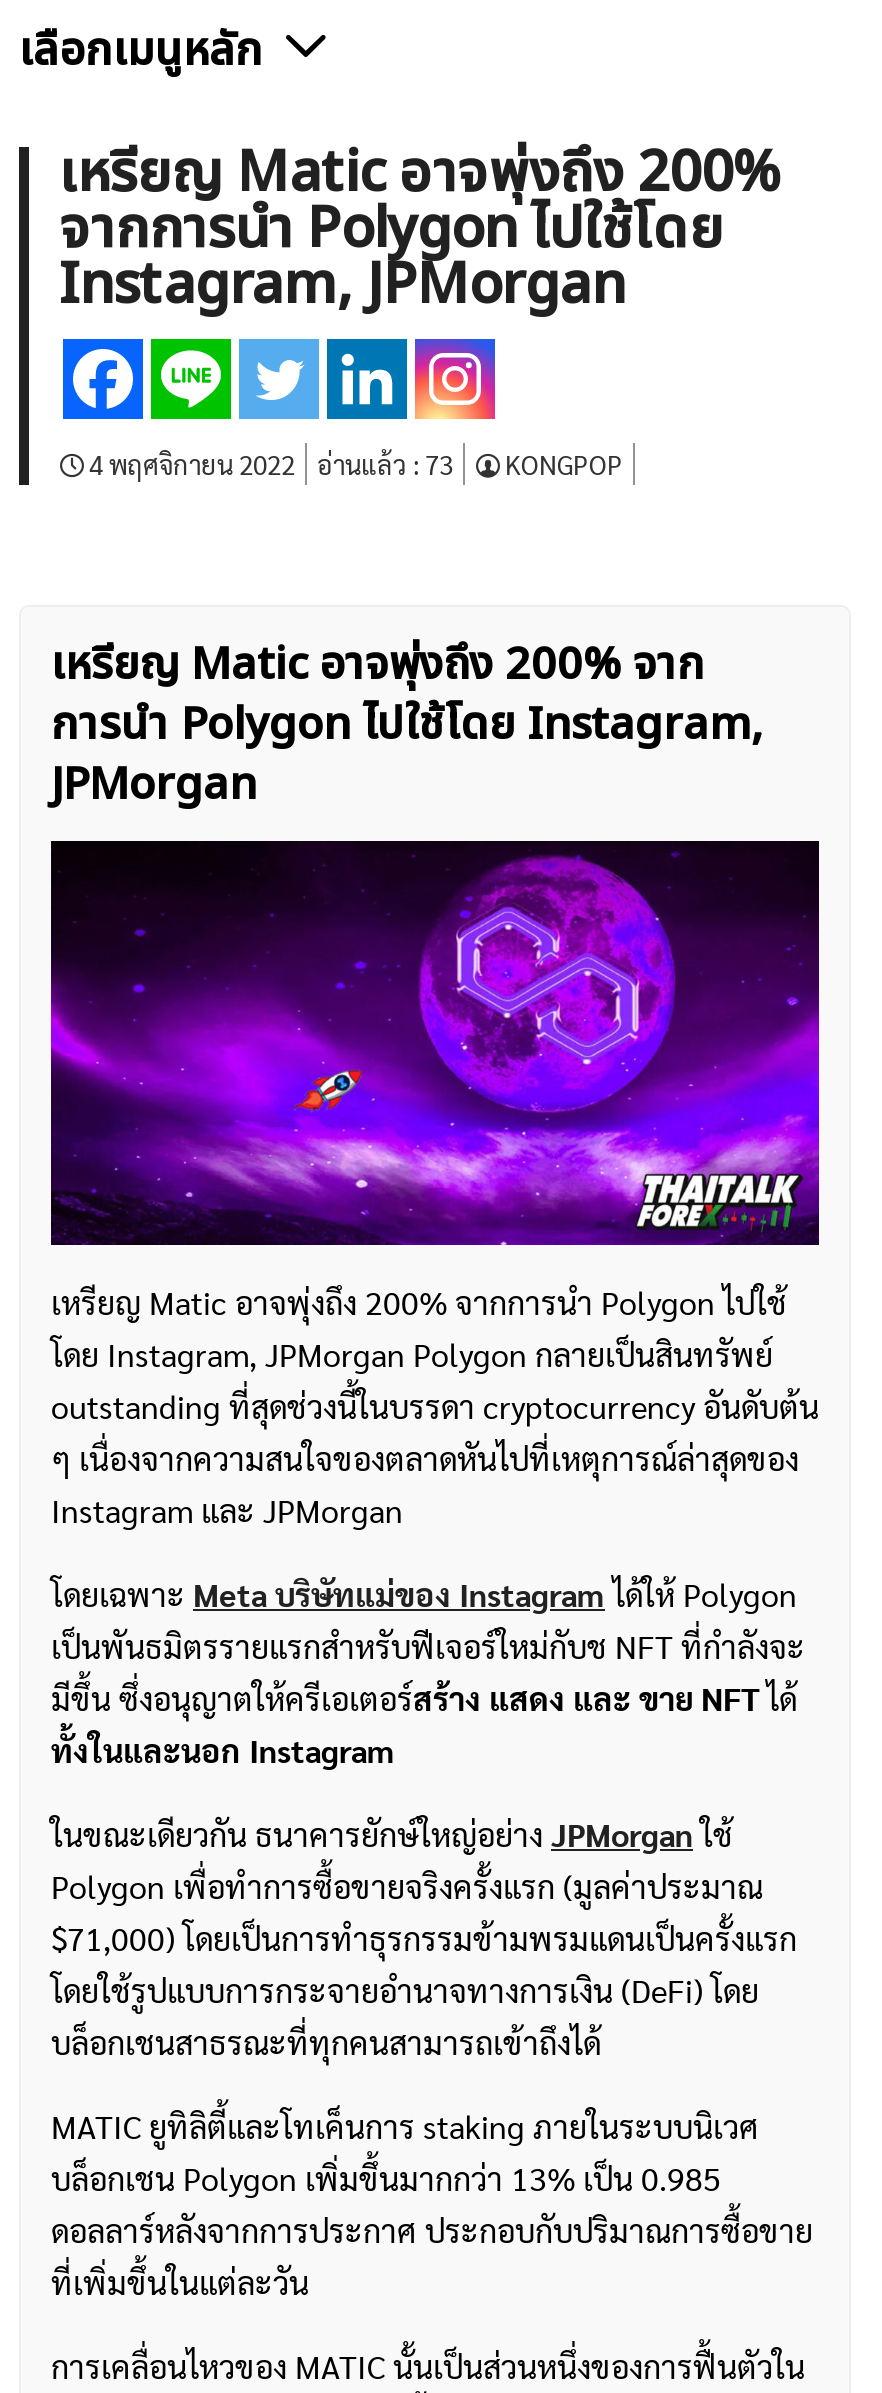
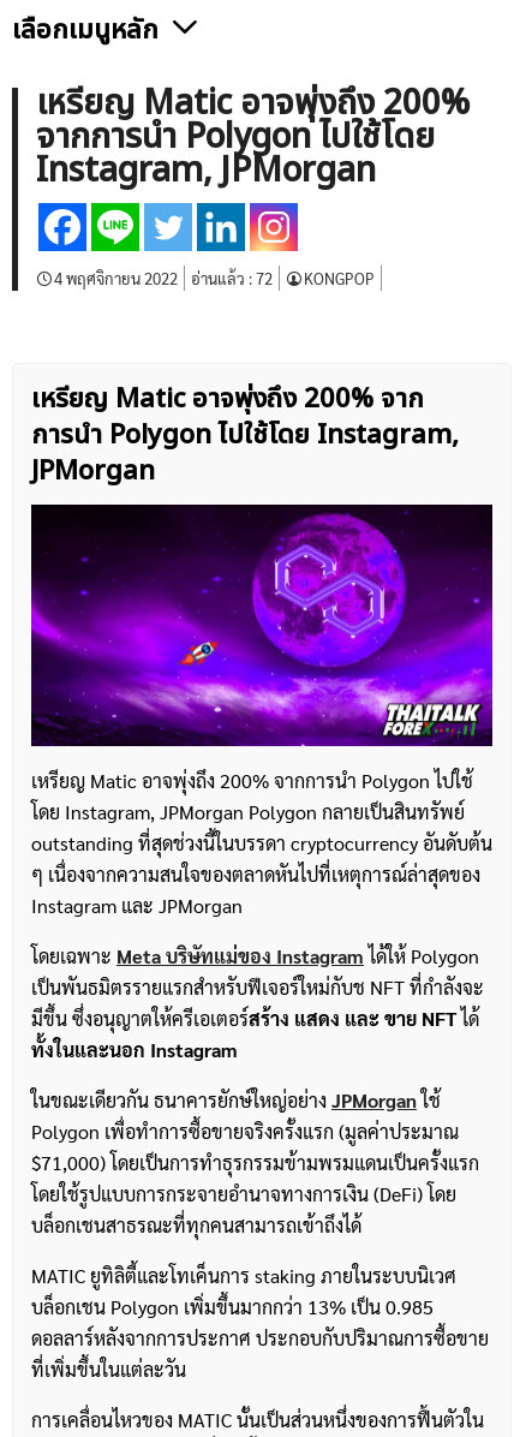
- อ่านแล้ว : 73
+ อ่านแล้ว : 72
